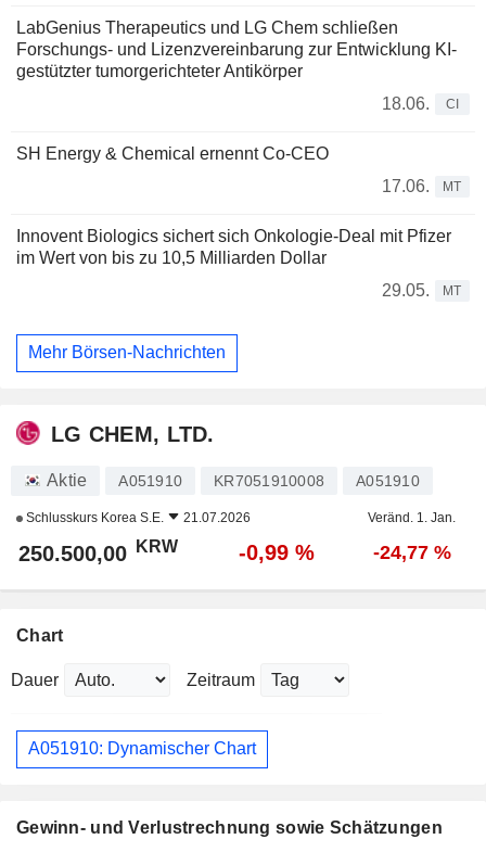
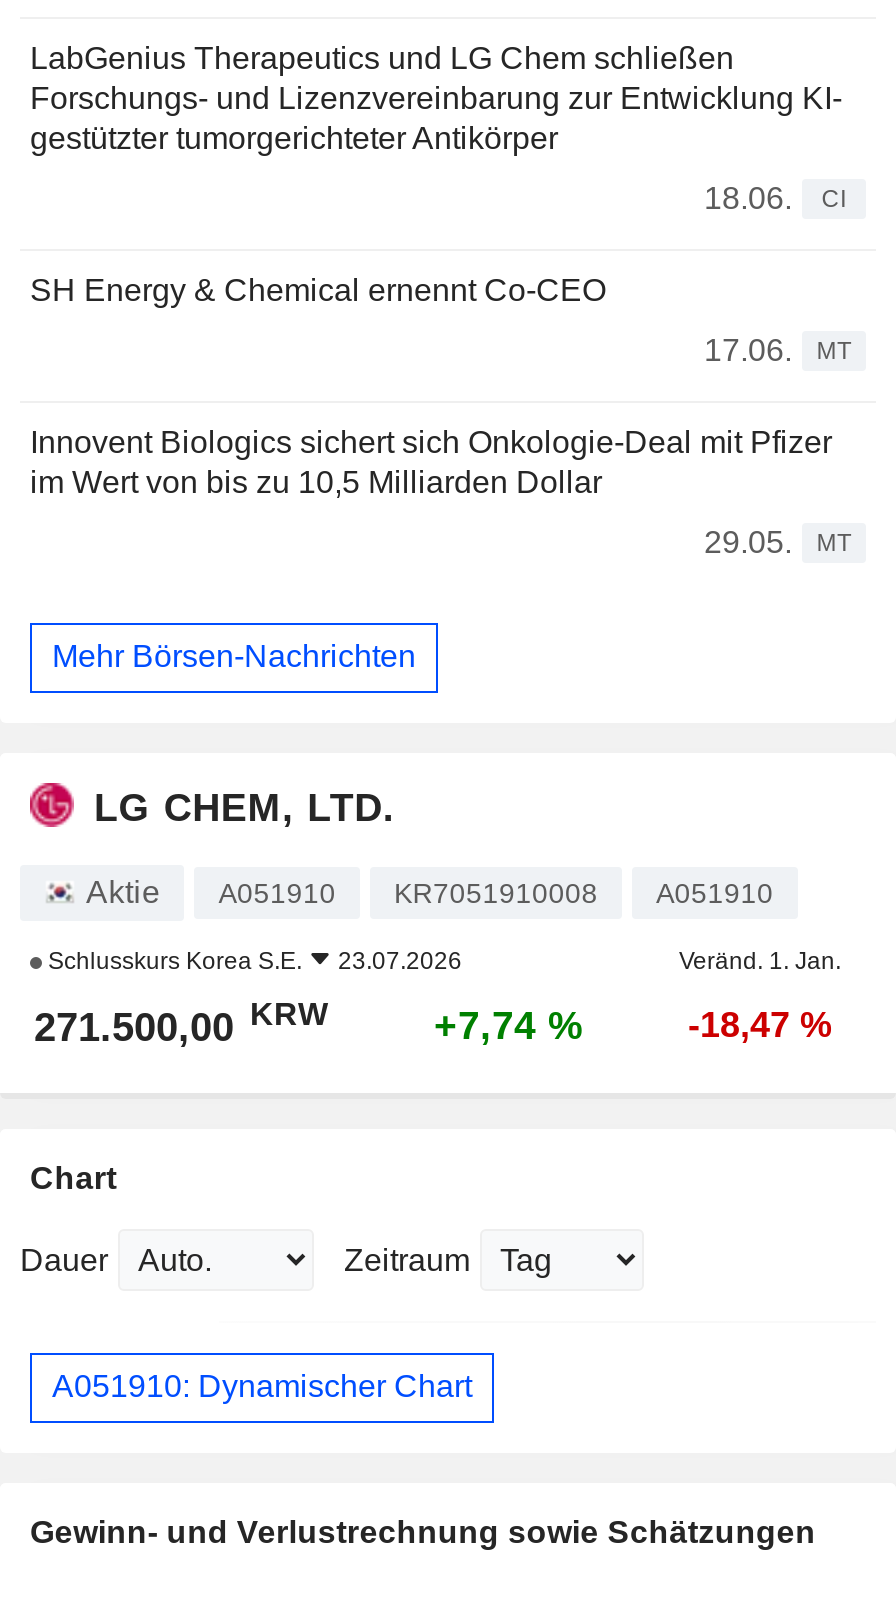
- Schlusskurs Korea S.E. 21.07.2026
+ Schlusskurs Korea S.E. 23.07.2026

- 250.500,00 KRW
+ 271.500,00 KRW

- -0,99 %
+ +7,74 %

- -24,77 %
+ -18,47 %
